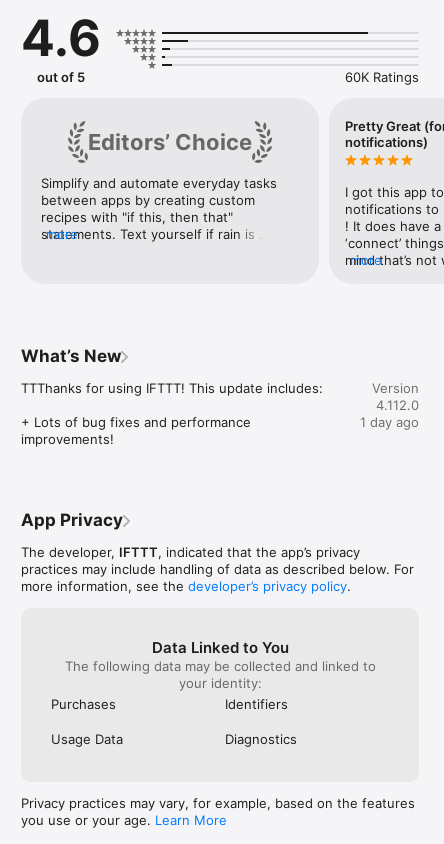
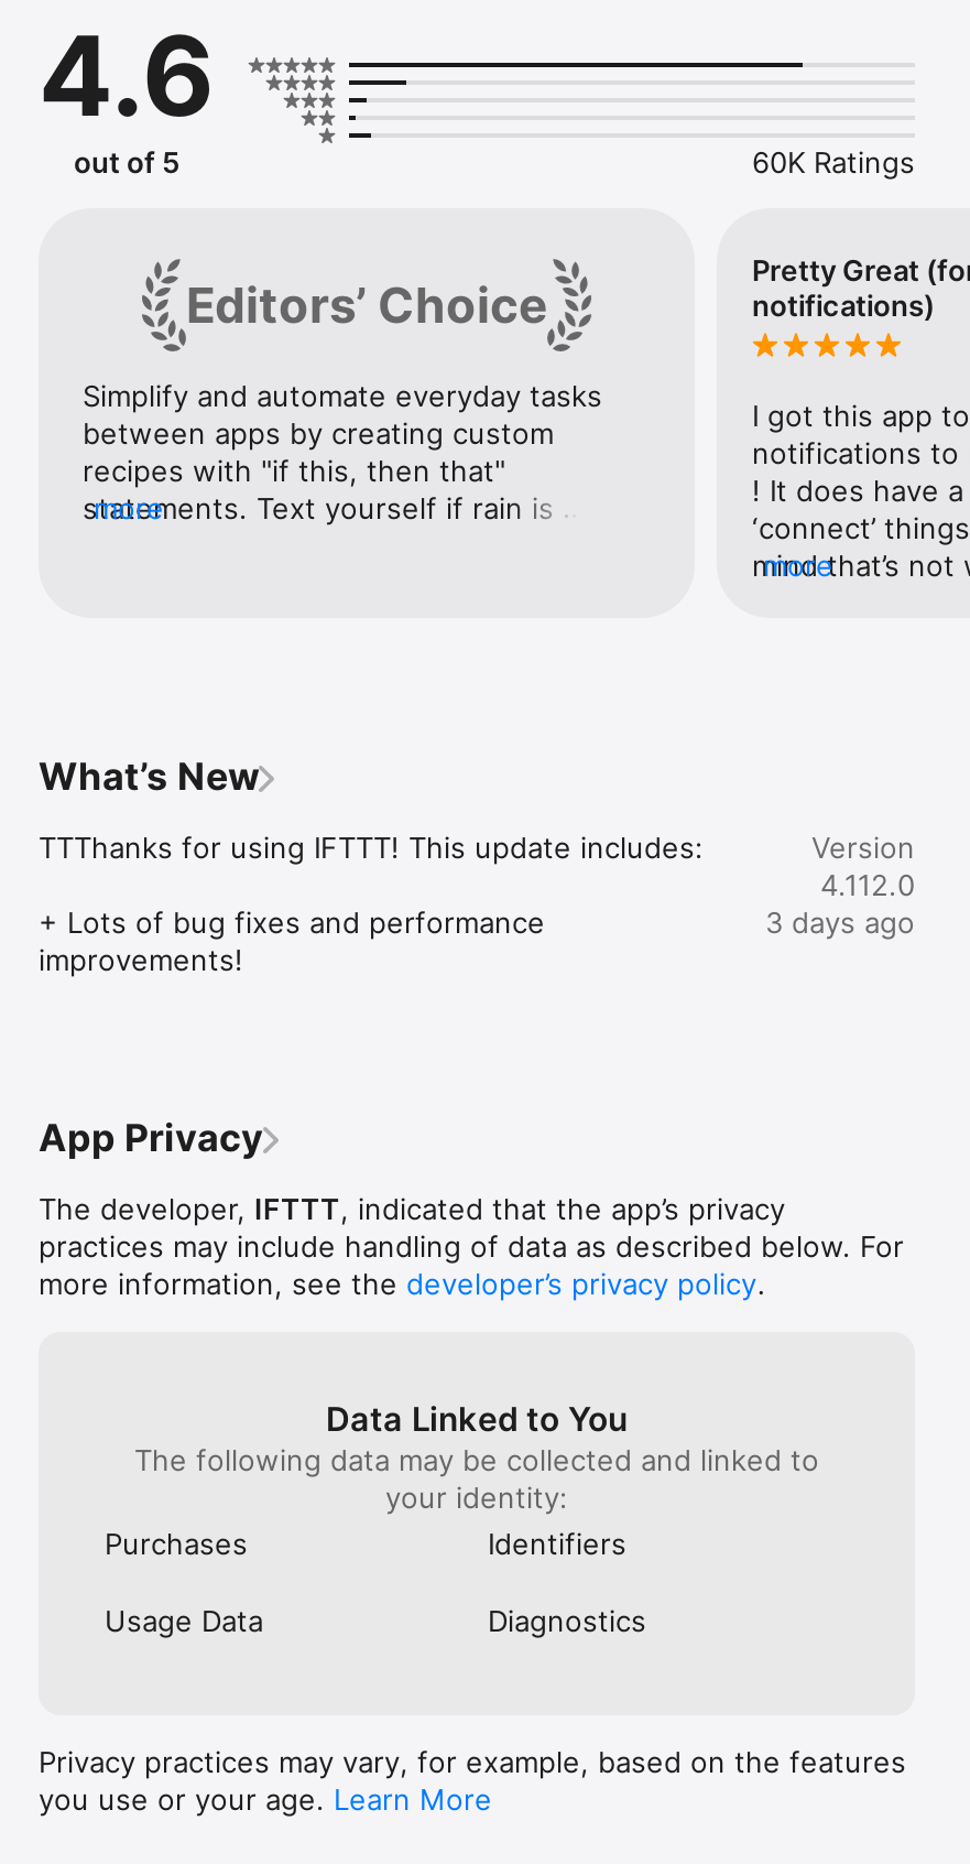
- 1 day ago
+ 3 days ago
